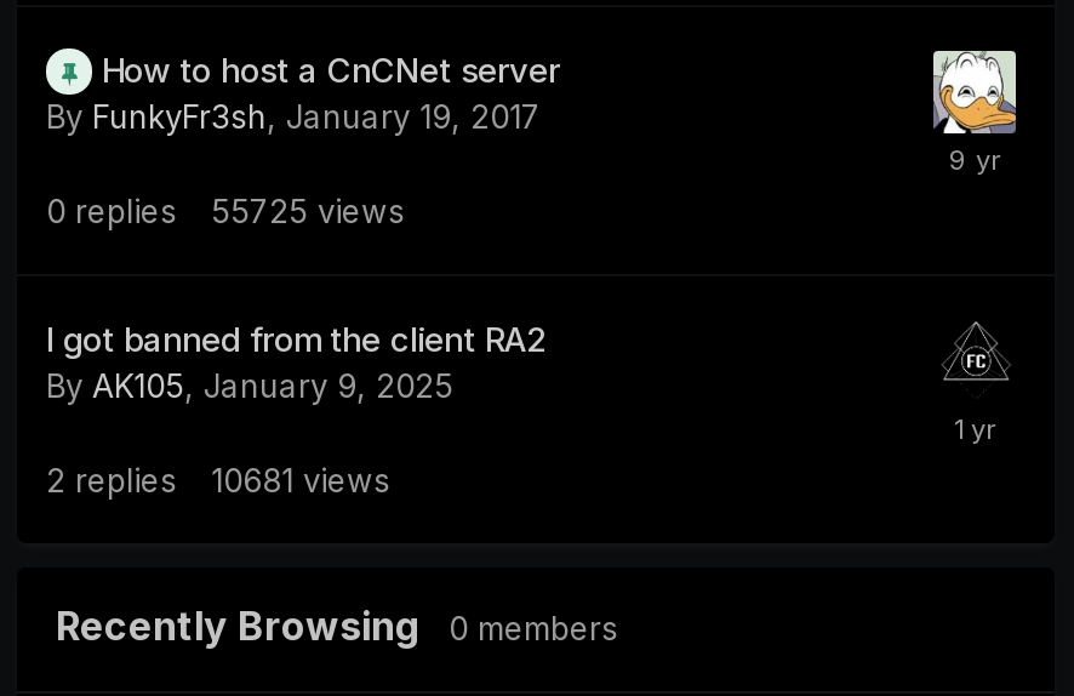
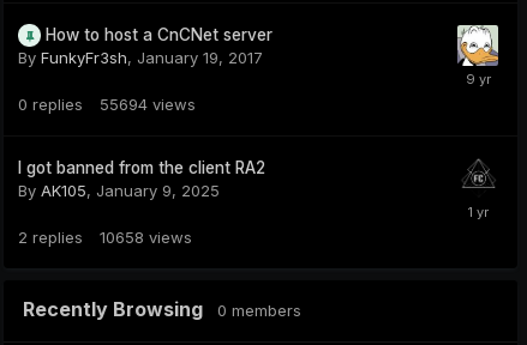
- 0 replies 55725 views
+ 0 replies 55694 views

- 2 replies 10681 views
+ 2 replies 10658 views
